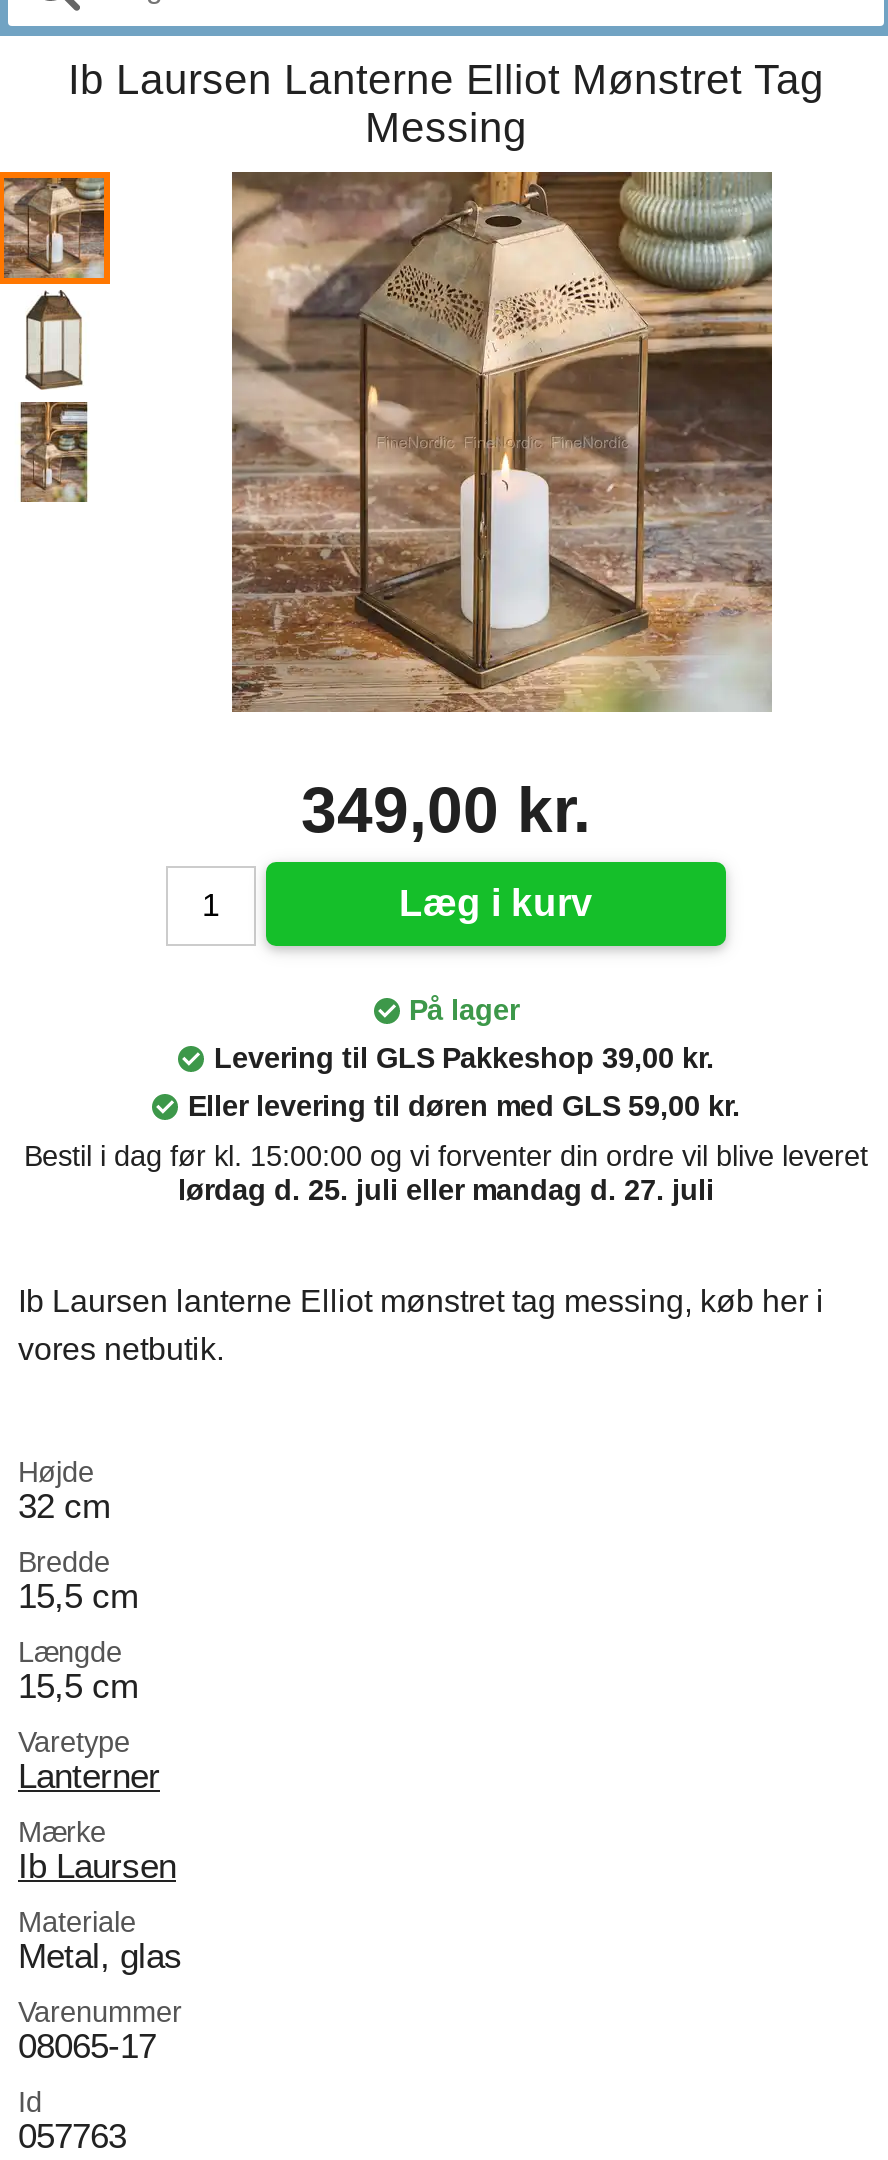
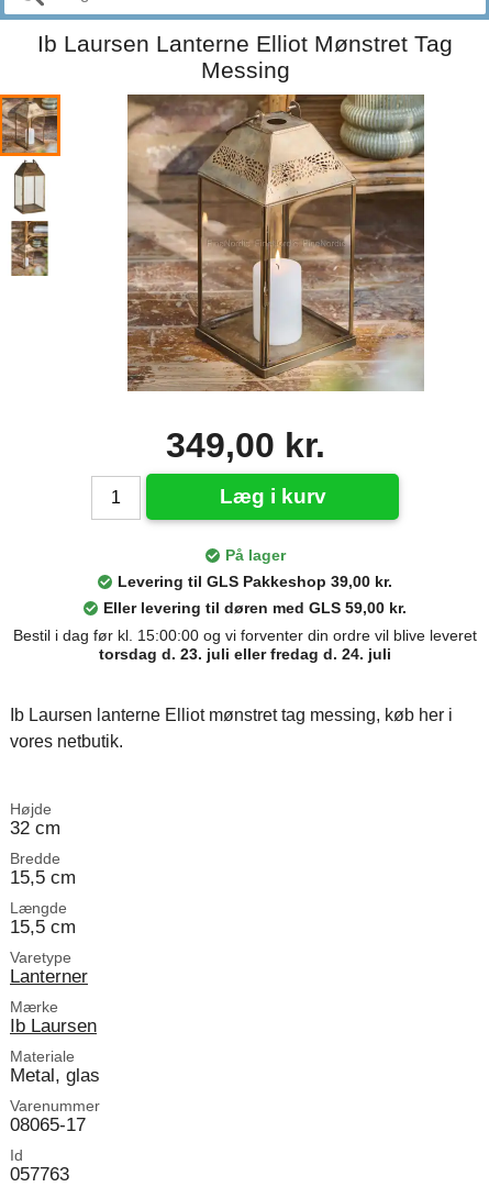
- lørdag d. 25. juli eller mandag d. 27. juli
+ torsdag d. 23. juli eller fredag d. 24. juli
